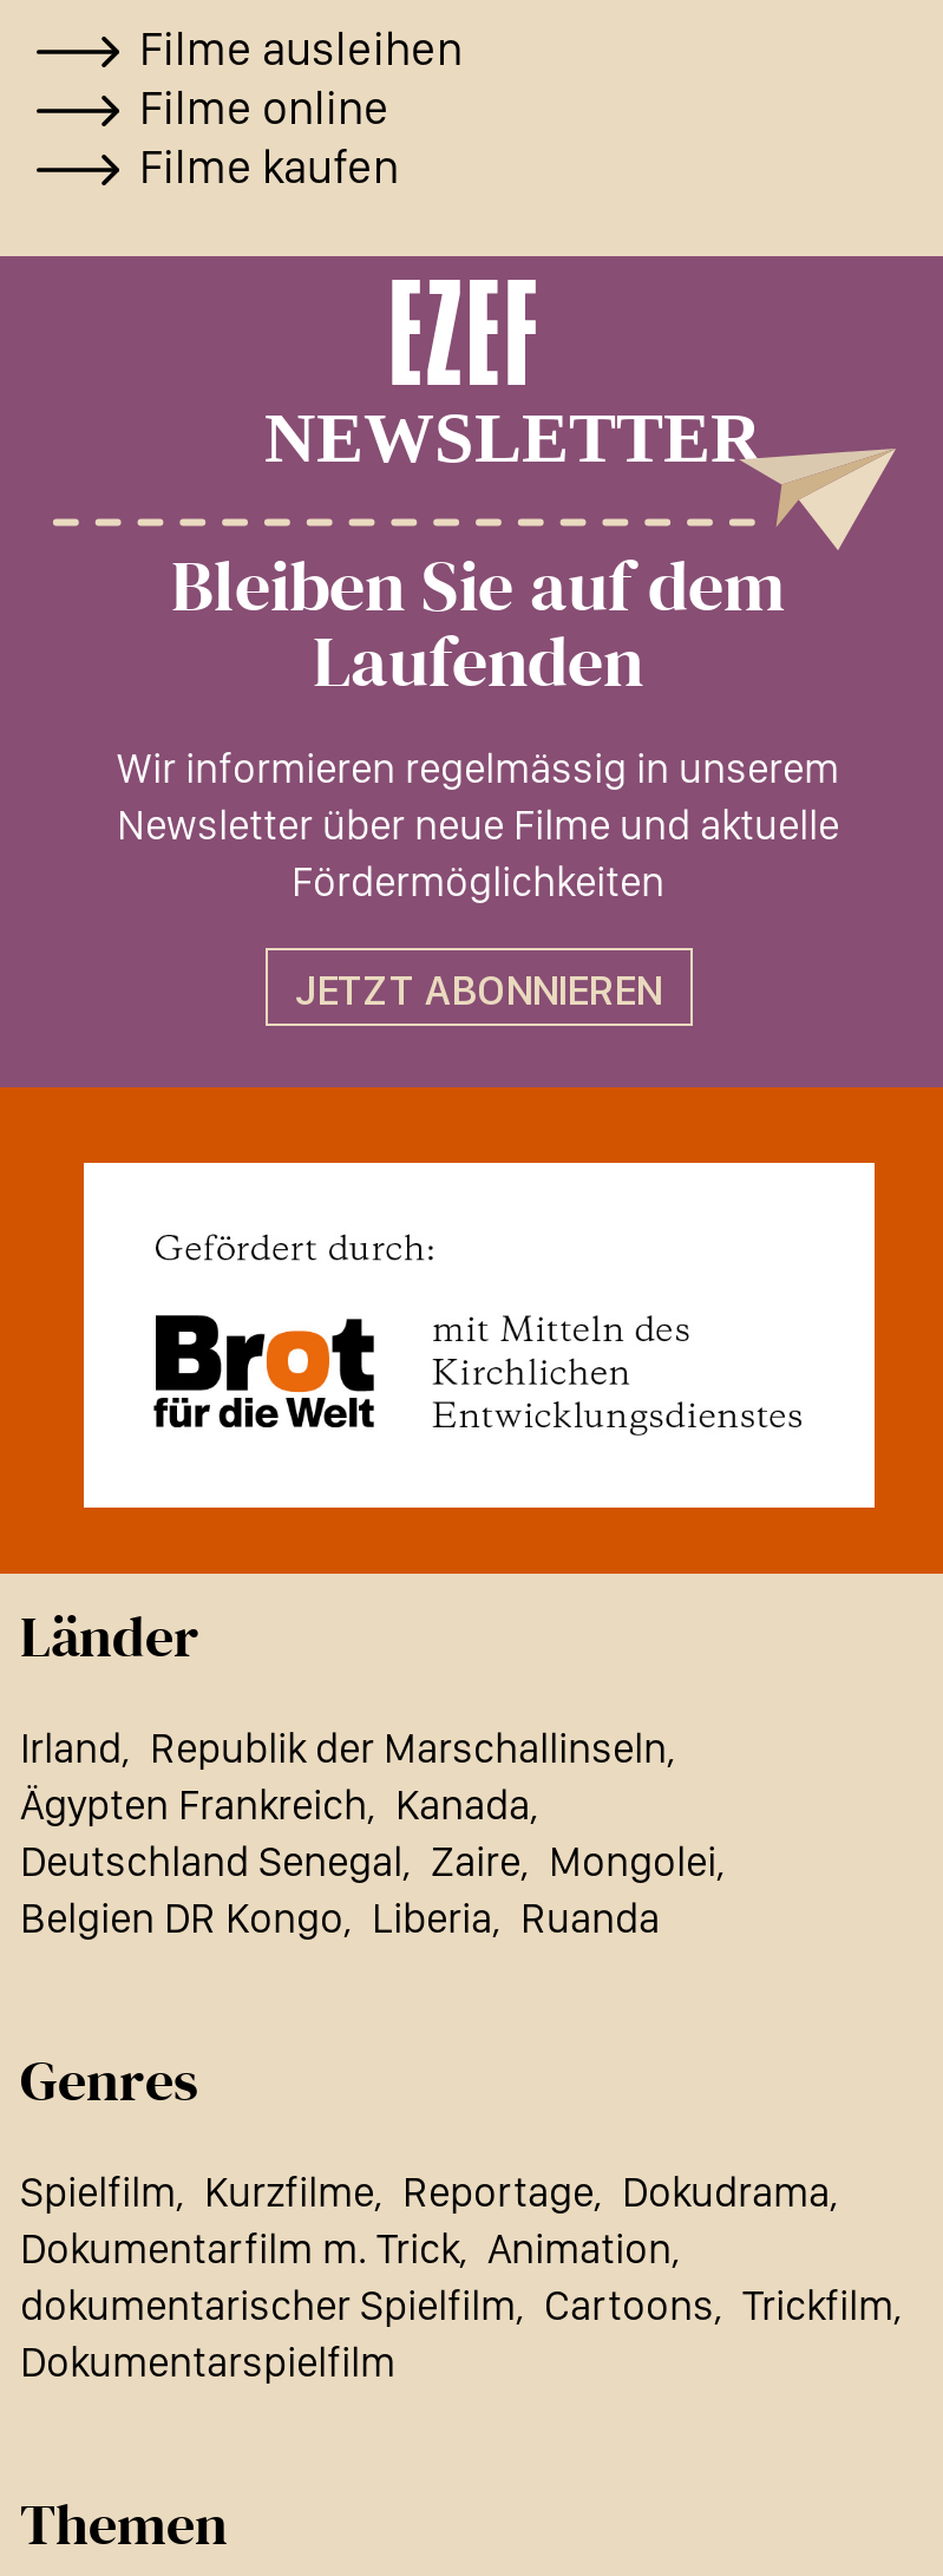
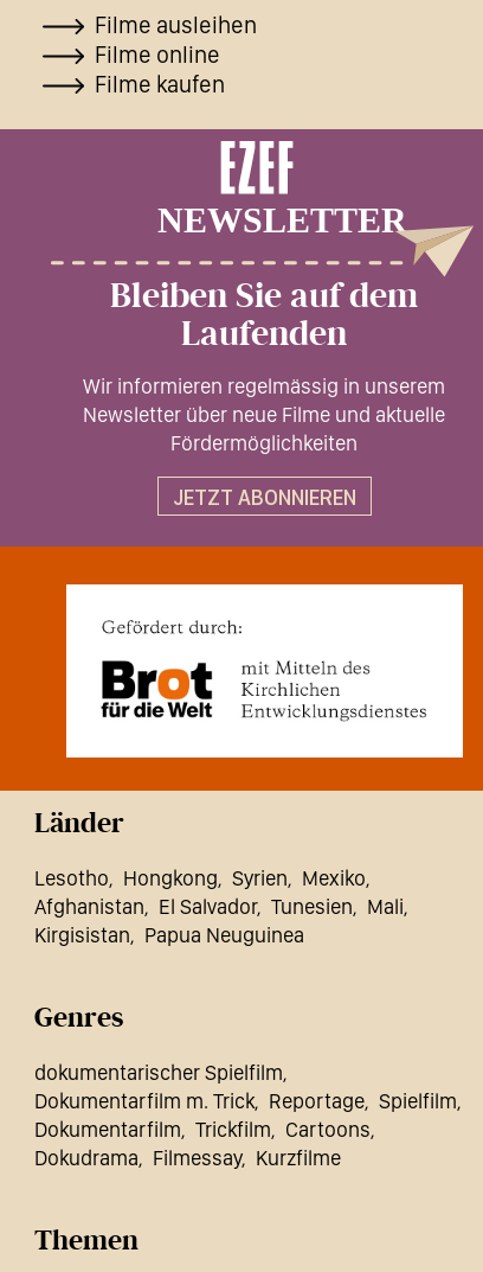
- Irland Republik der Marschallinseln
- Ägypten Frankreich Kanada
- Deutschland Senegal Zaire Mongolei
- Belgien DR Kongo Liberia Ruanda
+ Lesotho Hongkong Syrien Mexiko
+ Afghanistan El Salvador Tunesien Mali
+ Kirgisistan Papua Neuguinea

- Spielfilm Kurzfilme Reportage Dokudrama
- Dokumentarfilm m. Trick Animation
- dokumentarischer Spielfilm Cartoons Trickfilm
- Dokumentarspielfilm
+ dokumentarischer Spielfilm
+ Dokumentarfilm m. Trick Reportage Spielfilm
+ Dokumentarfilm Trickfilm Cartoons
+ Dokudrama Filmessay Kurzfilme
